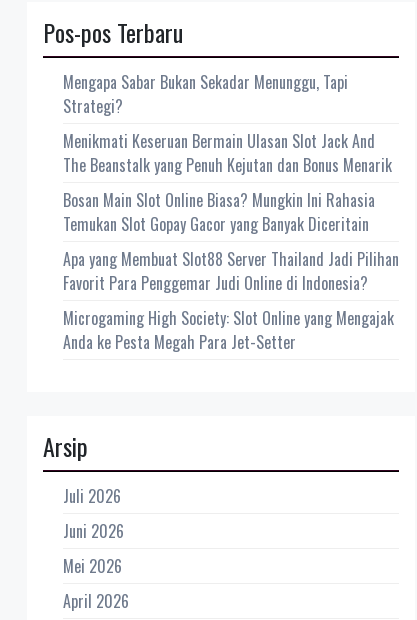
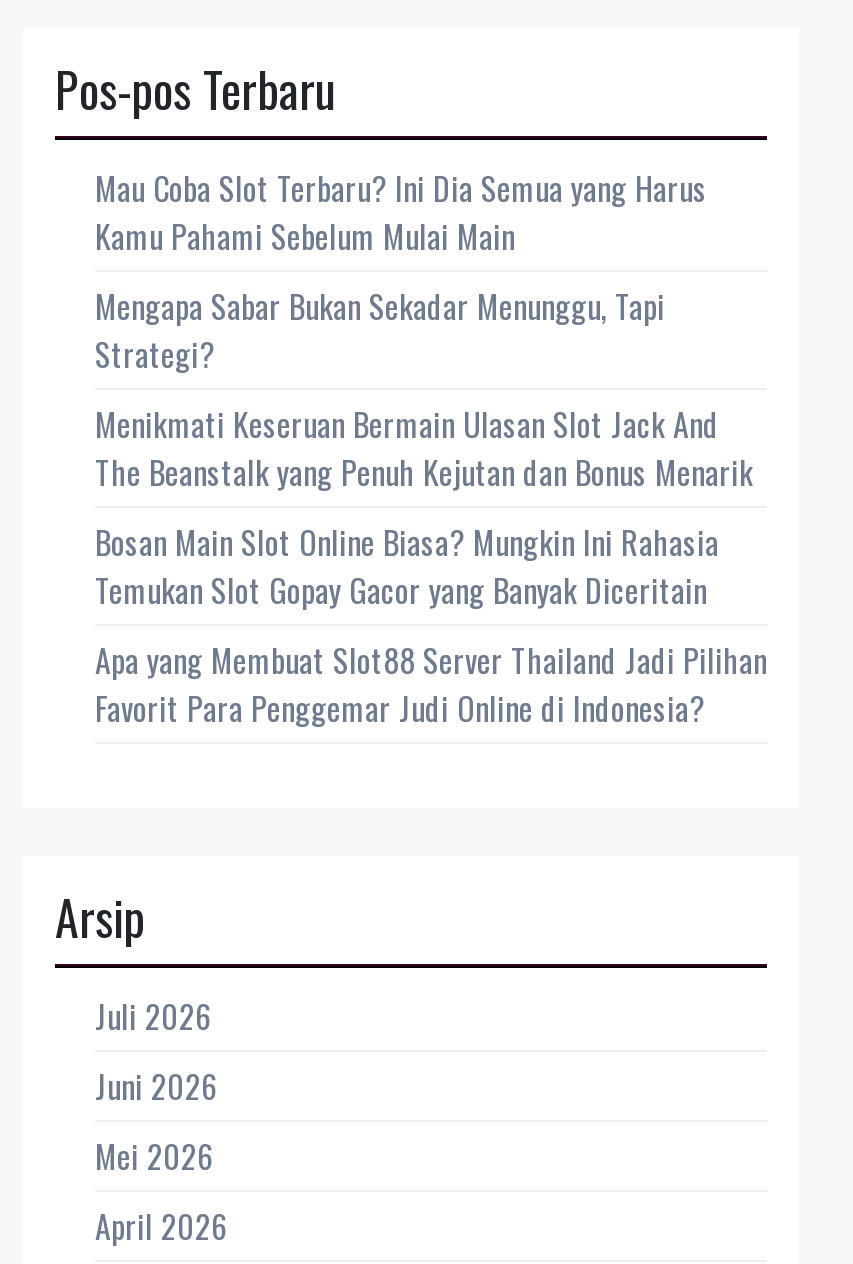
+ Mau Coba Slot Terbaru? Ini Dia Semua yang Harus
+ Kamu Pahami Sebelum Mulai Main

moved down: Mengapa Sabar Bukan Sekadar Menunggu, Tapi | Strategi? | Menikmati Keseruan Bermain Ulasan Slot Jack And | The Beanstalk yang Penuh Kejutan dan Bonus Menarik | Bosan Main Slot Online Biasa? Mungkin Ini Rahasia | Temukan Slot Gopay Gacor yang Banyak Diceritain | Apa yang Membuat Slot88 Server Thailand Jadi Pilihan | Favorit Para Penggemar Judi Online di Indonesia?

- Microgaming High Society: Slot Online yang Mengajak
- Anda ke Pesta Megah Para Jet-Setter
